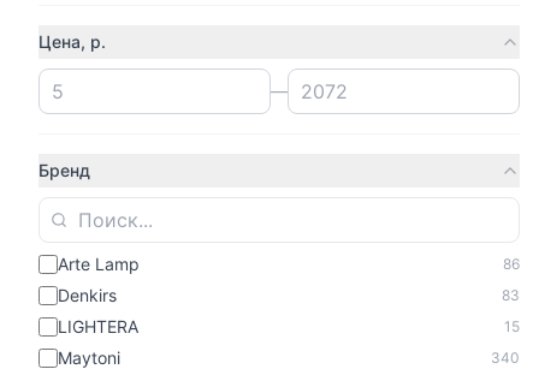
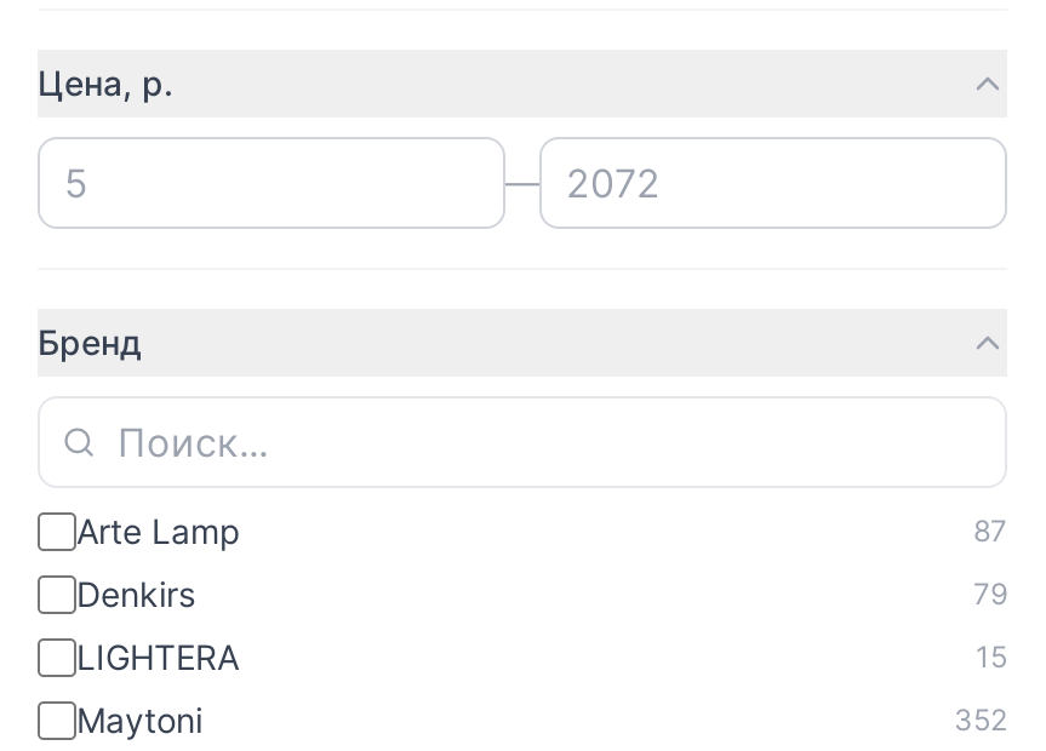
- 86
+ 87

- 83
+ 79

- 340
+ 352
